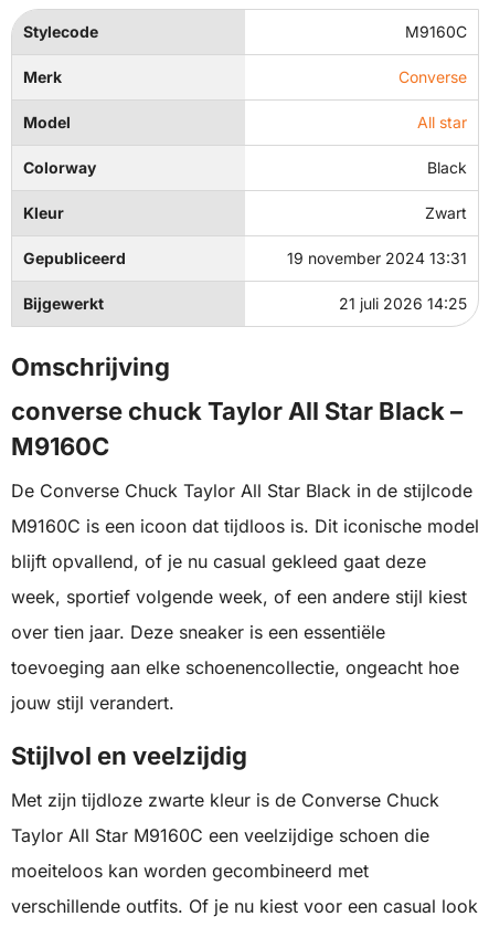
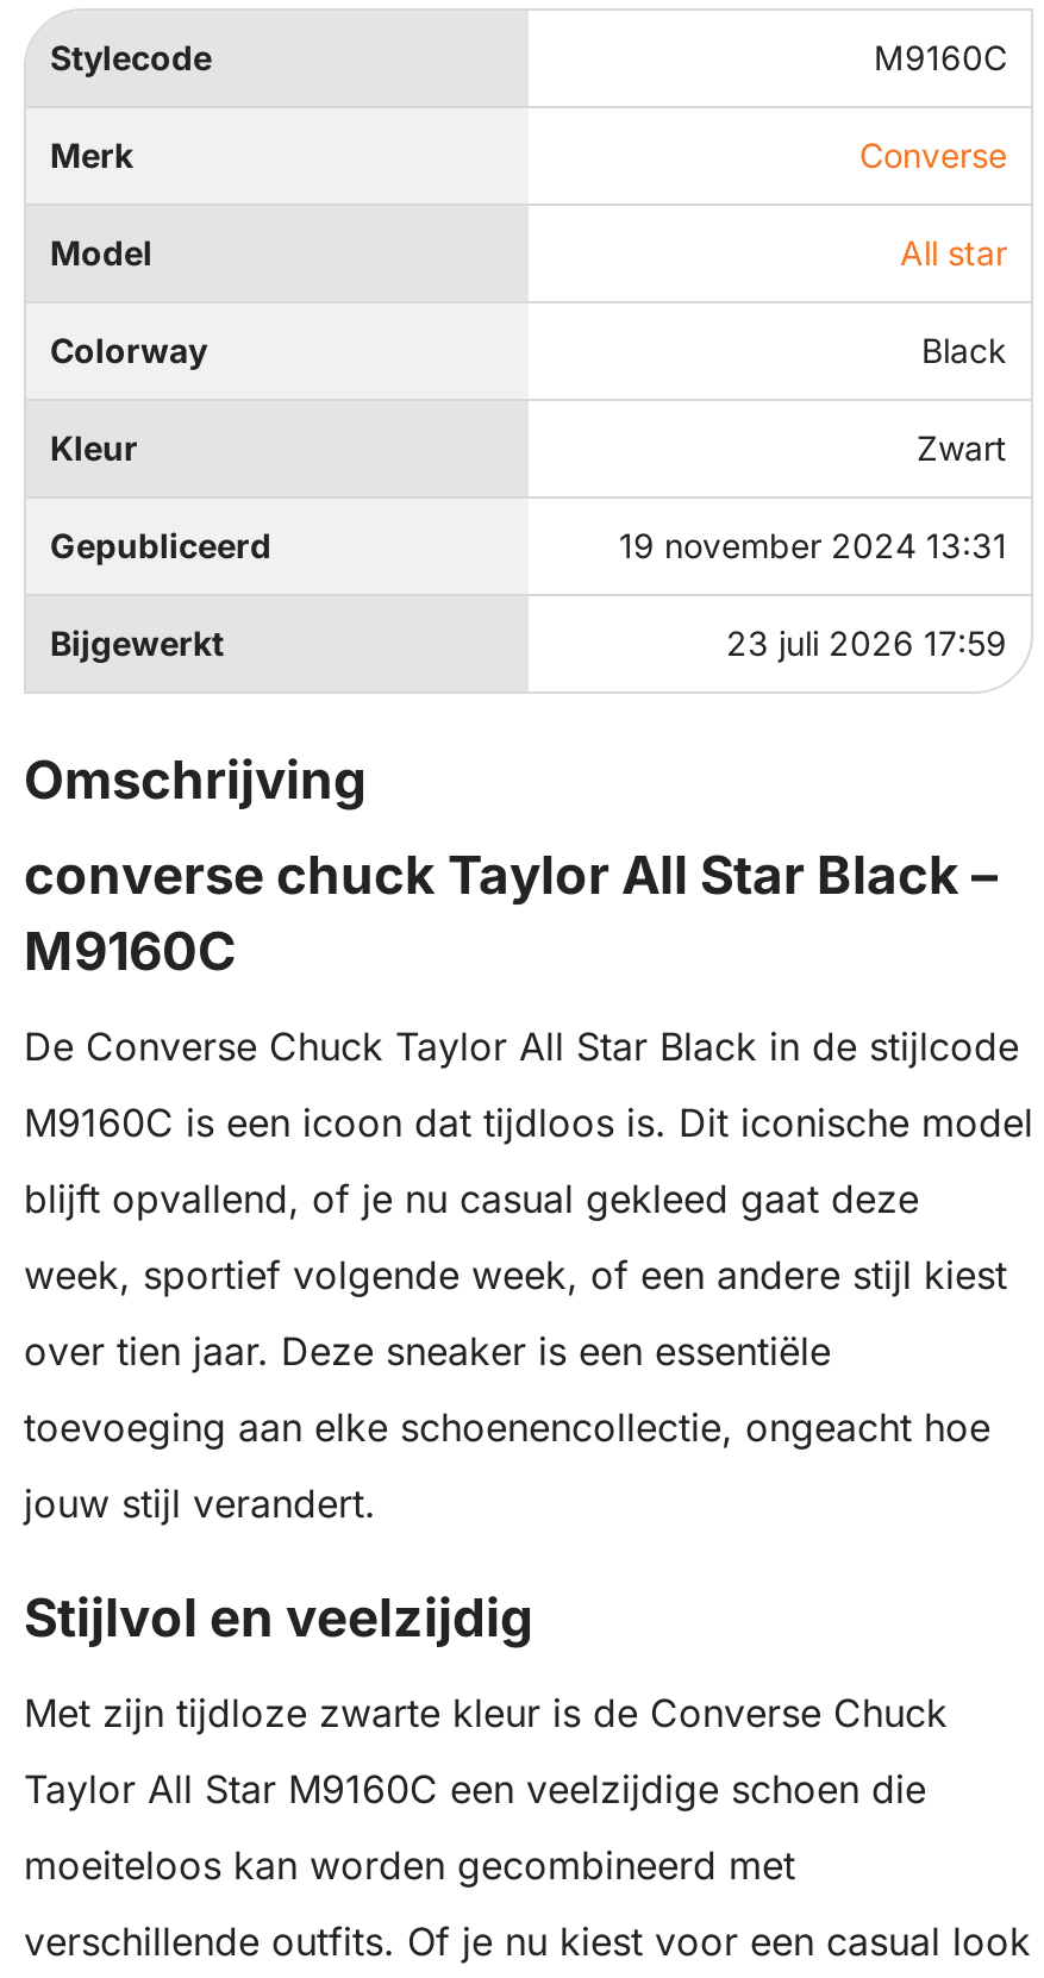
- 21 juli 2026 14:25
+ 23 juli 2026 17:59
